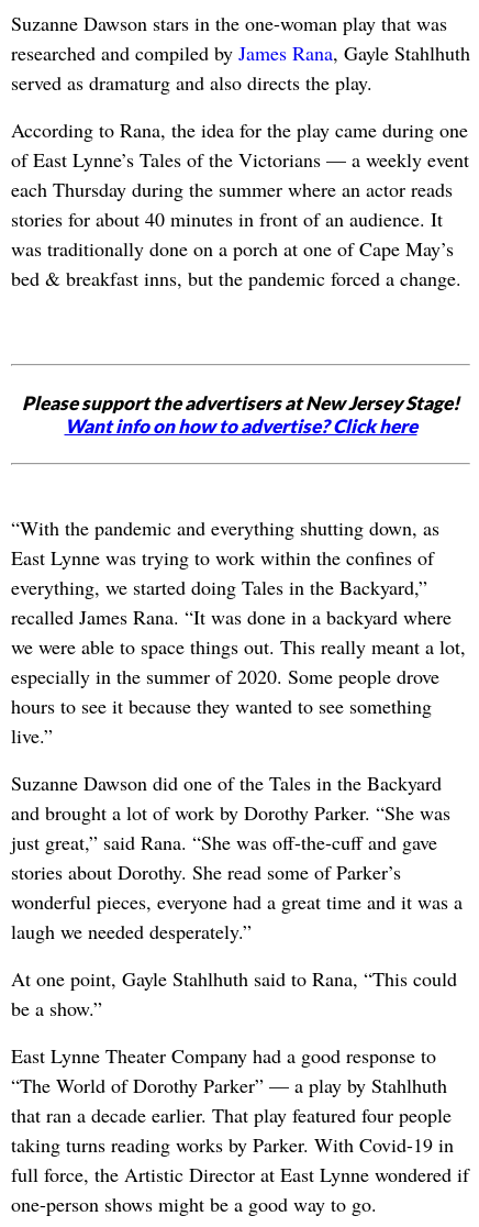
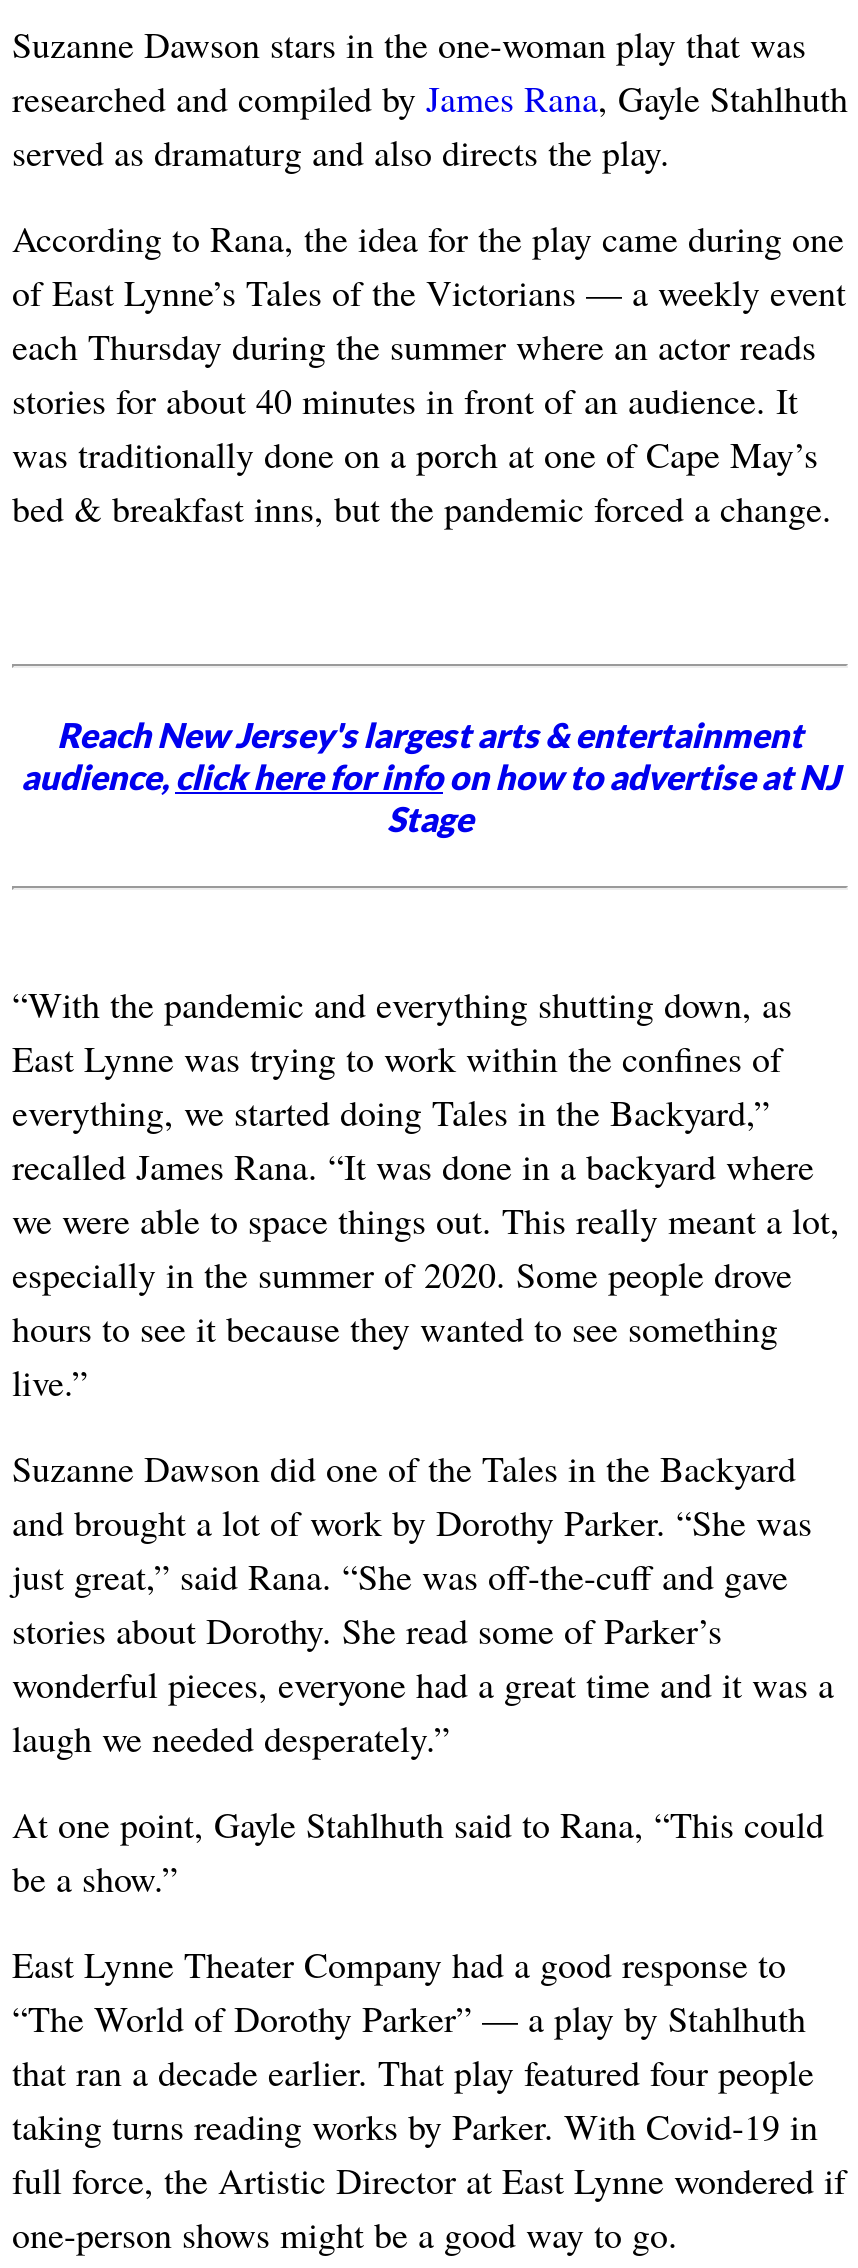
- Please support the advertisers at New Jersey Stage!
- Want info on how to advertise? Click here
+ Reach New Jersey's largest arts & entertainment
+ audience, click here for infoon how to advertise at NJ
+ Stage
